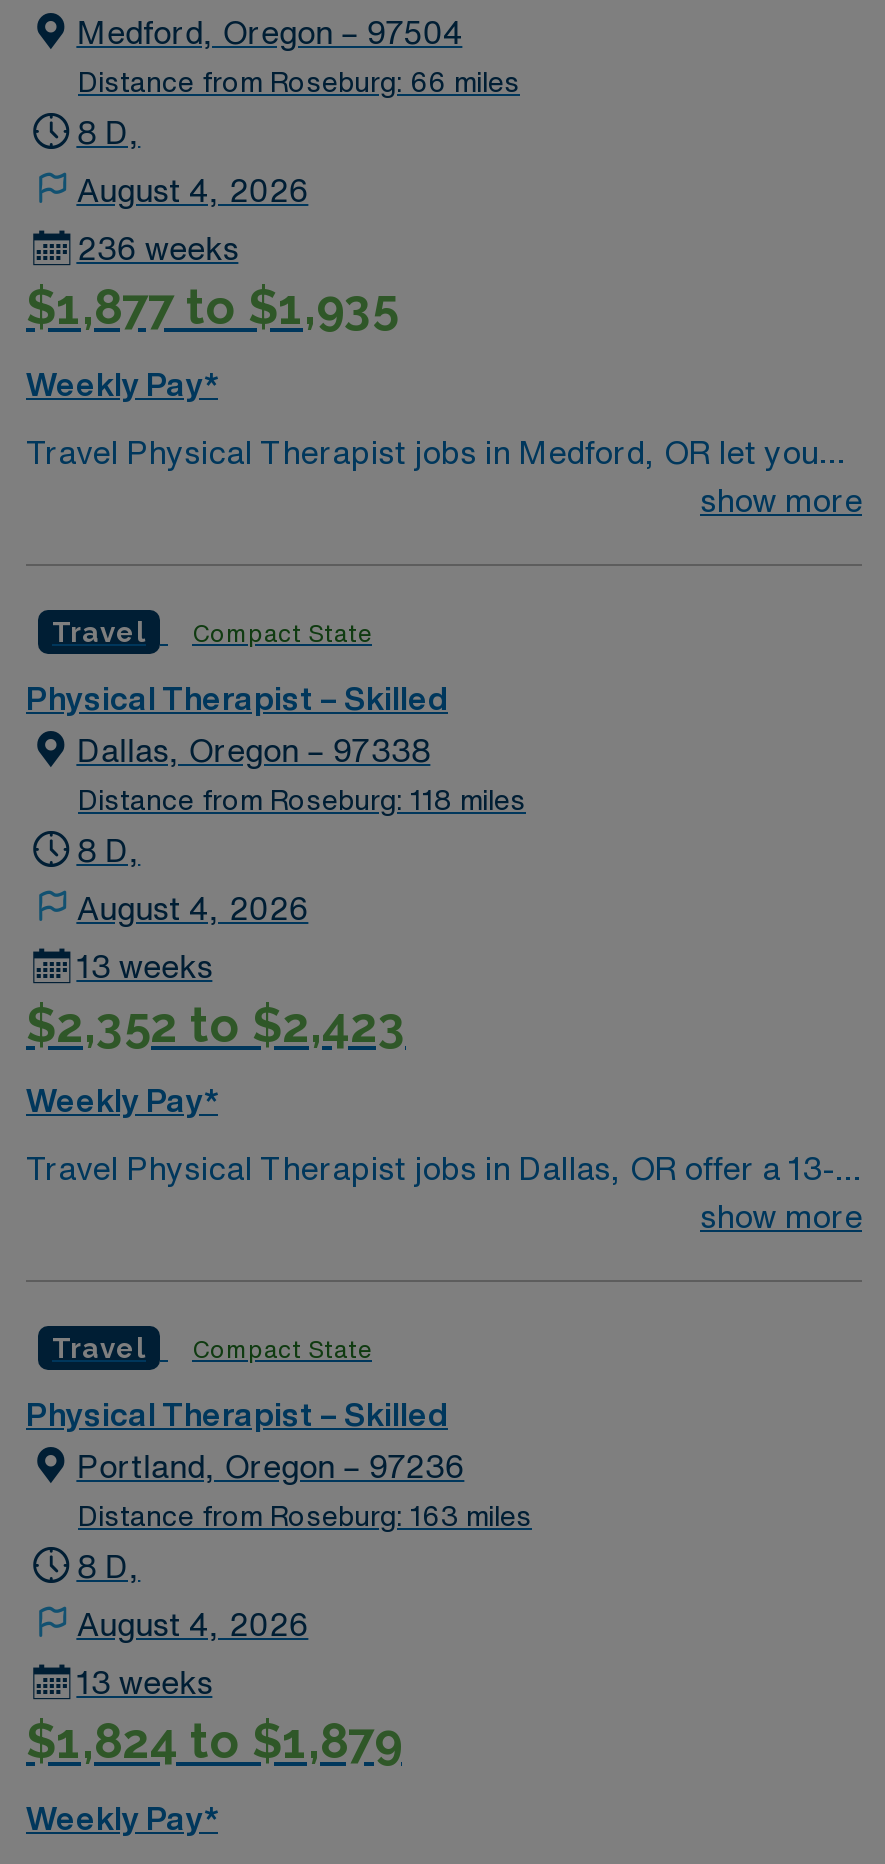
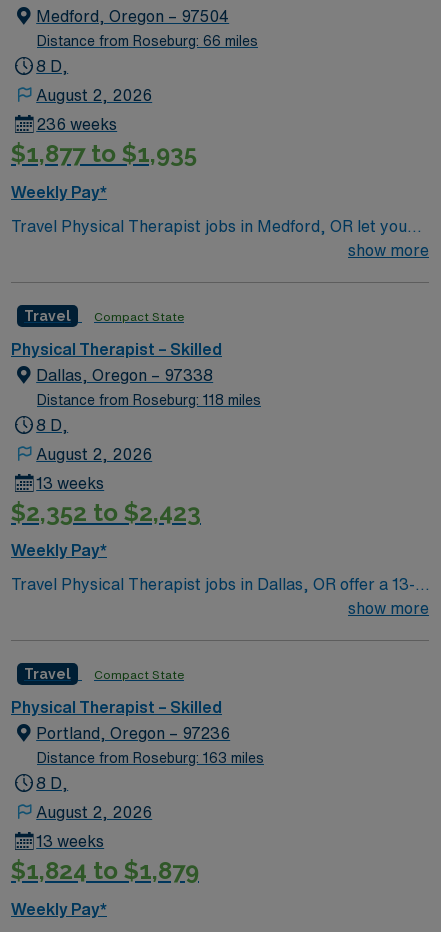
- August 4, 2026
+ August 2, 2026

- August 4, 2026
+ August 2, 2026

- August 4, 2026
+ August 2, 2026
